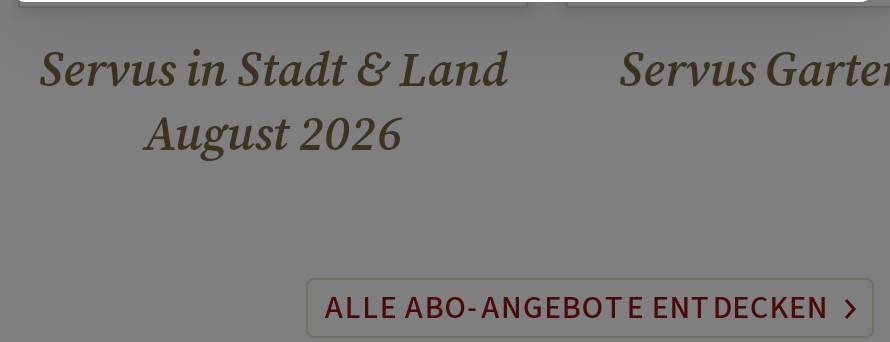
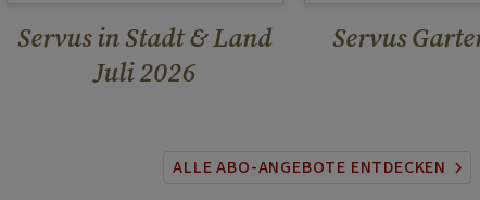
- August 2026
+ Juli 2026
